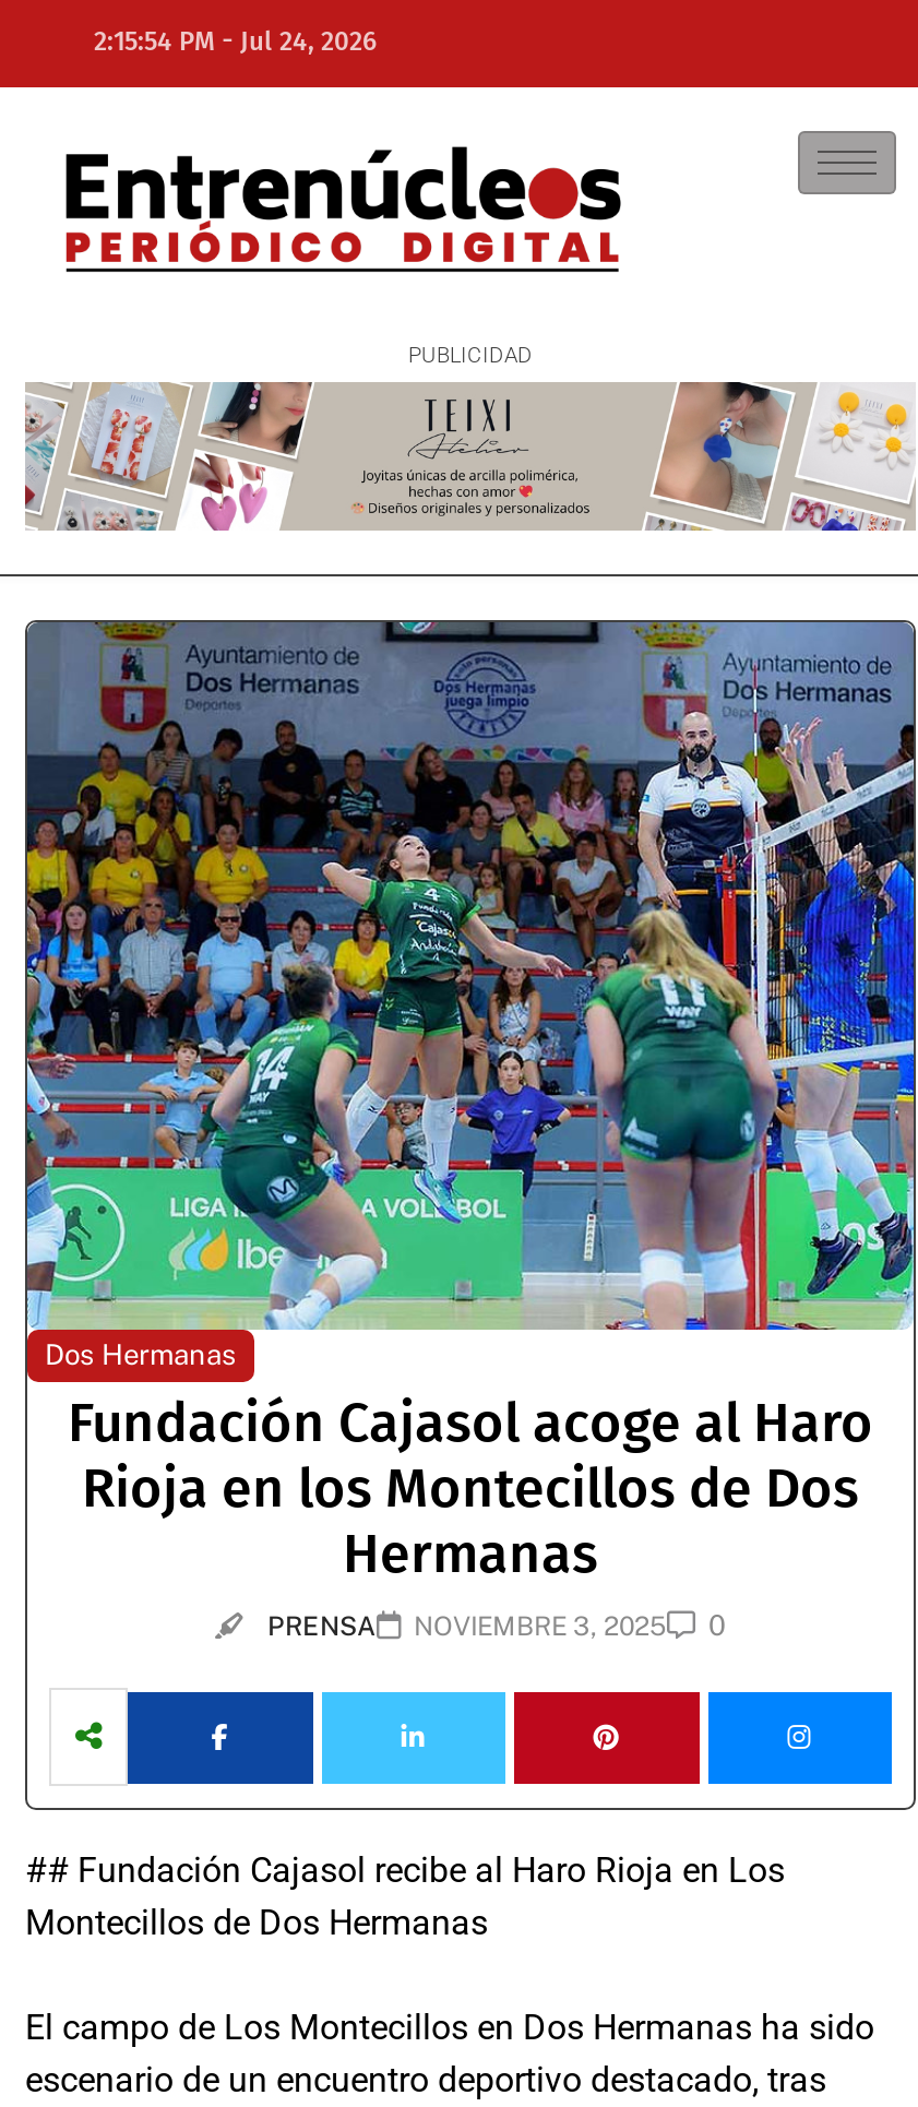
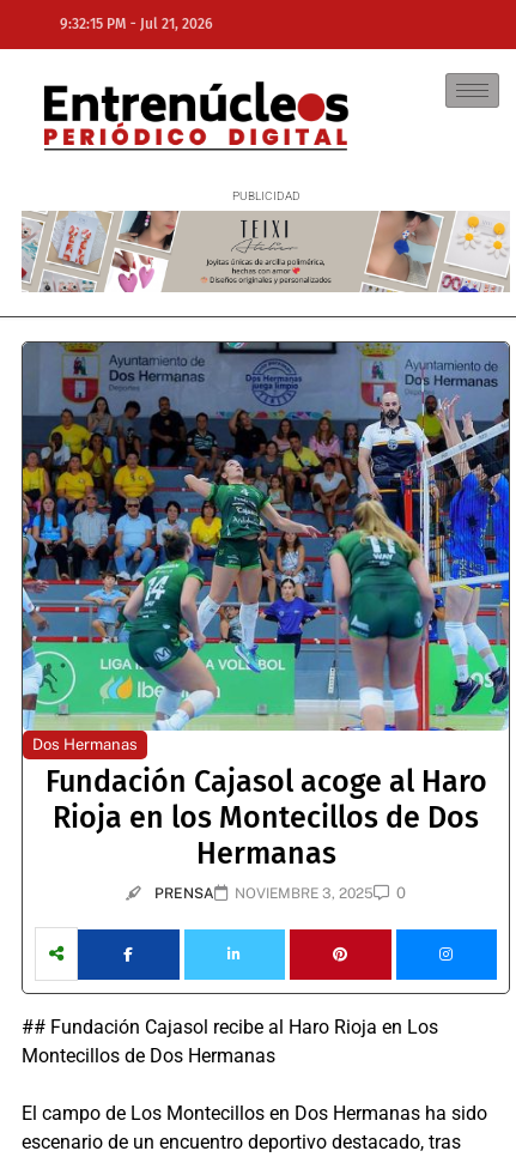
- 2:15:54 PM - Jul 24, 2026
+ 9:32:15 PM - Jul 21, 2026
